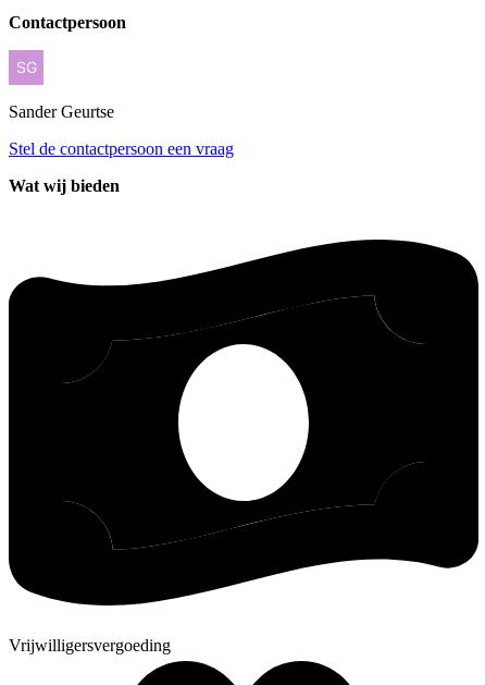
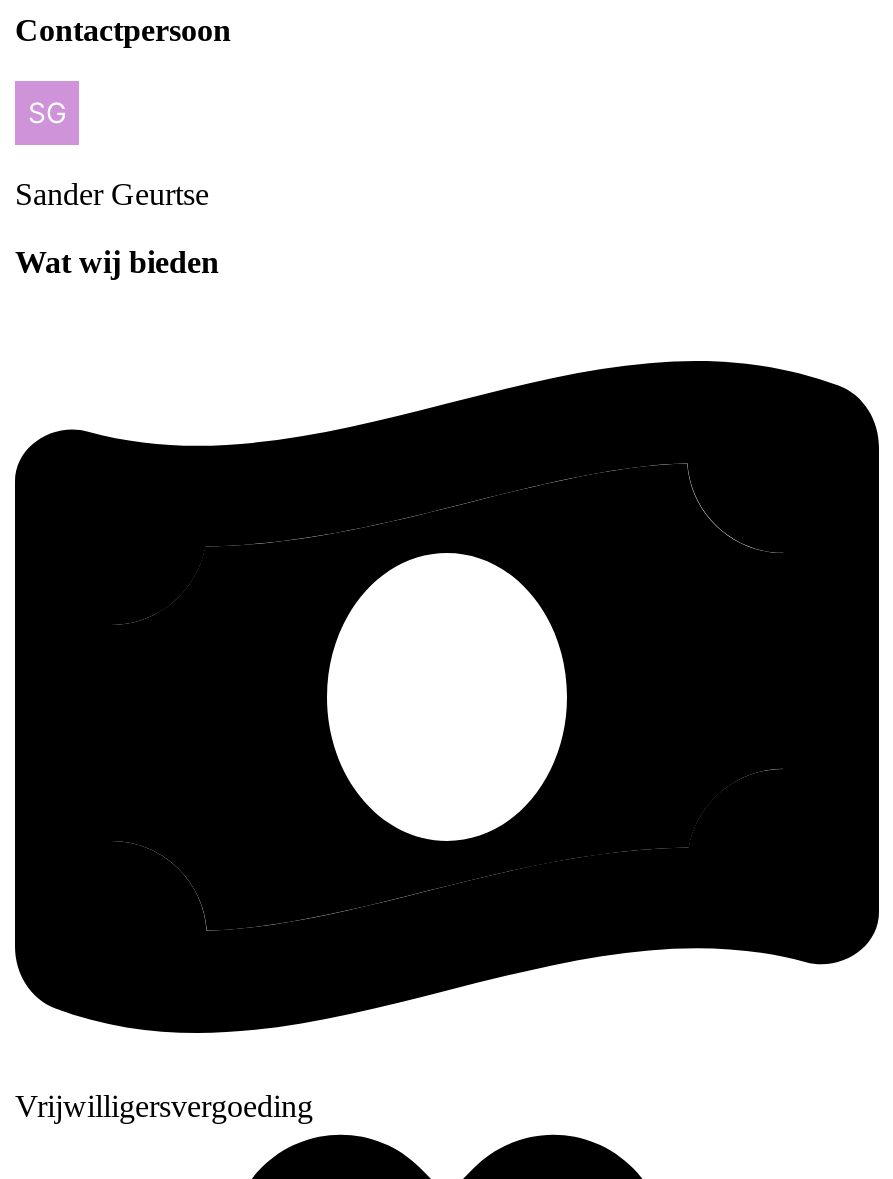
- Stel de contactpersoon een vraag
